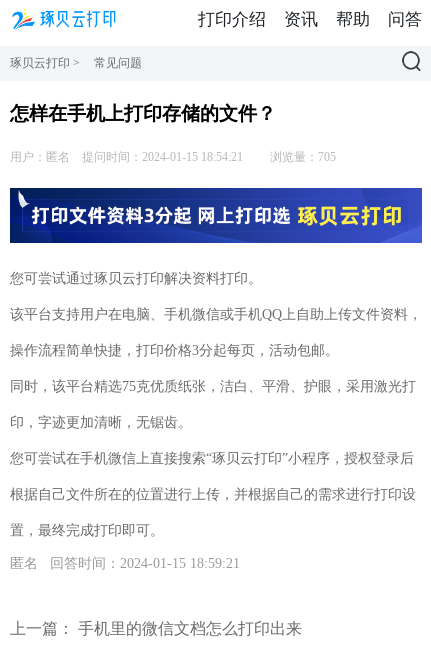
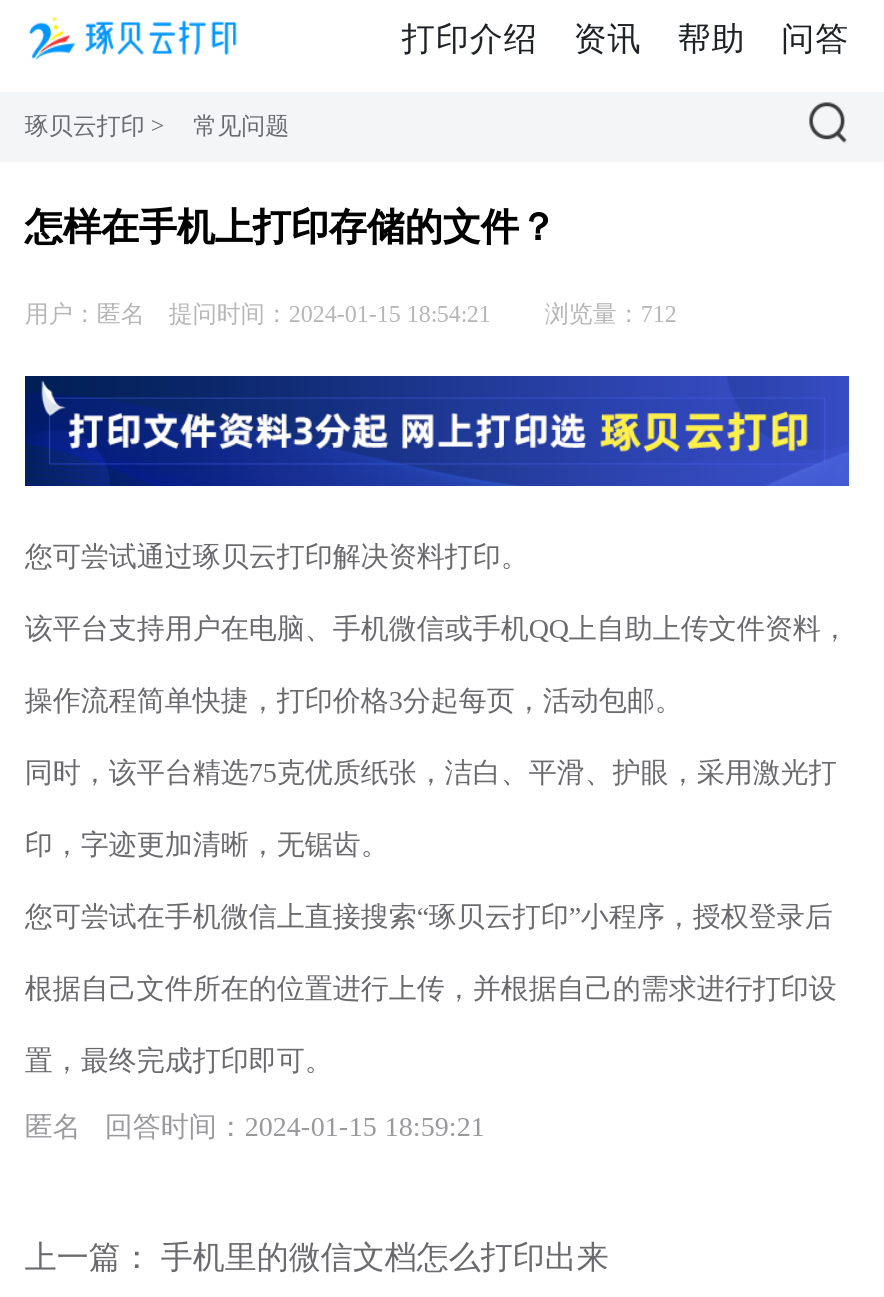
- 用户：匿名 提问时间：2024-01-15 18:54:21 浏览量：705
+ 用户：匿名 提问时间：2024-01-15 18:54:21 浏览量：712
